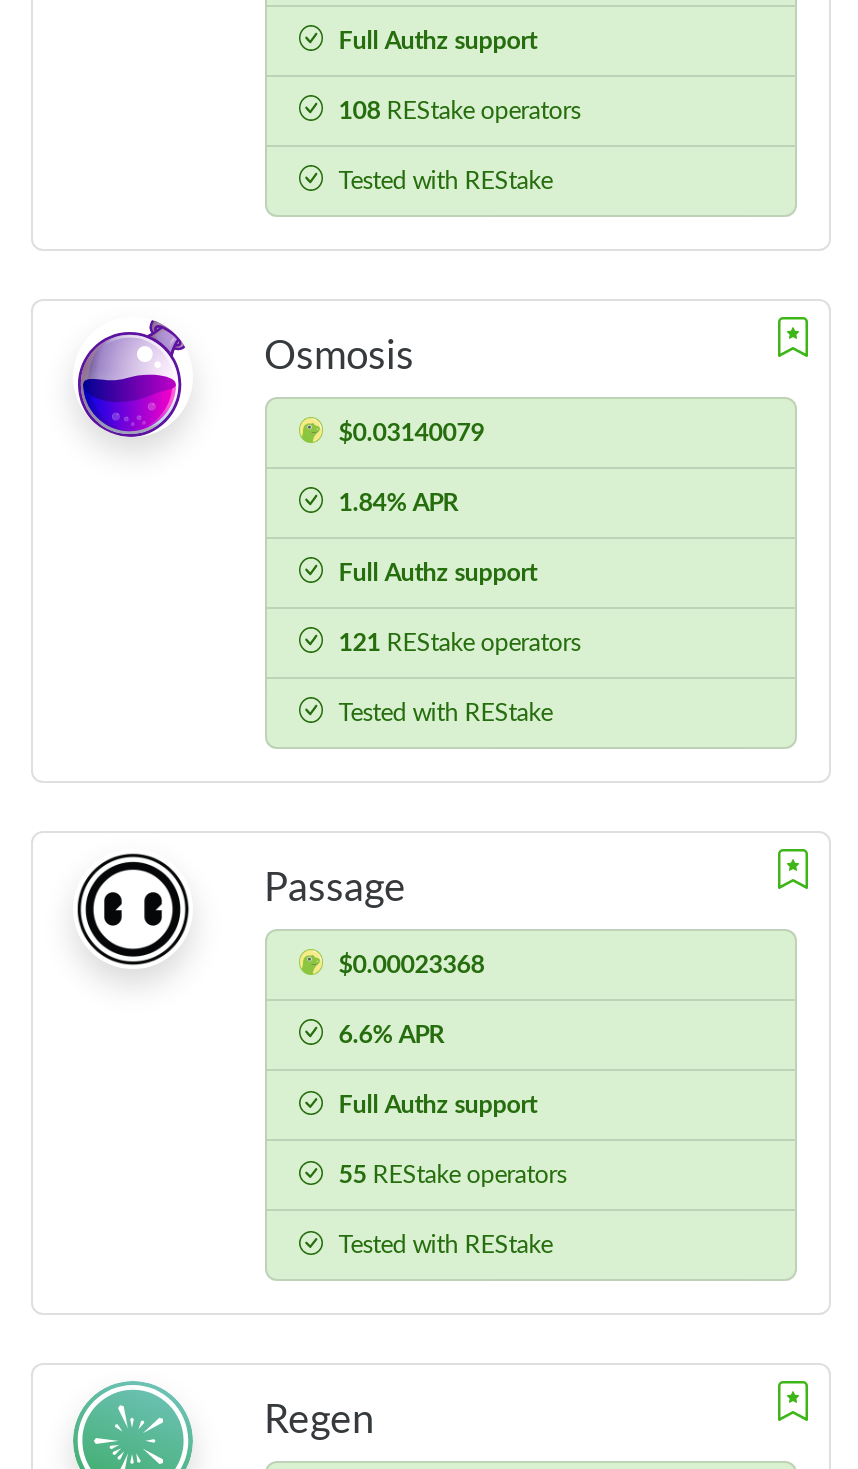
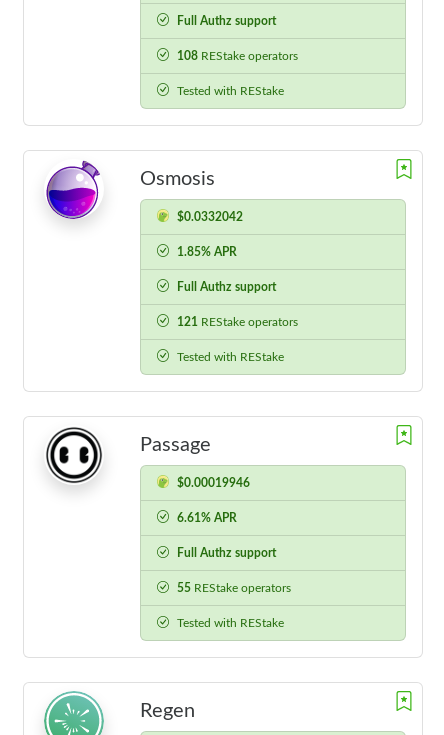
- $0.03140079
+ $0.0332042

- 1.84% APR
+ 1.85% APR

- $0.00023368
+ $0.00019946

- 6.6% APR
+ 6.61% APR
